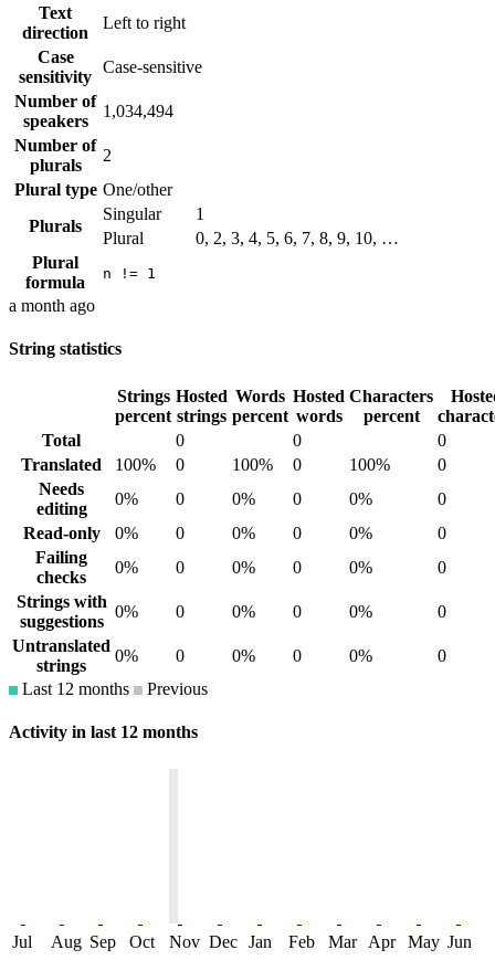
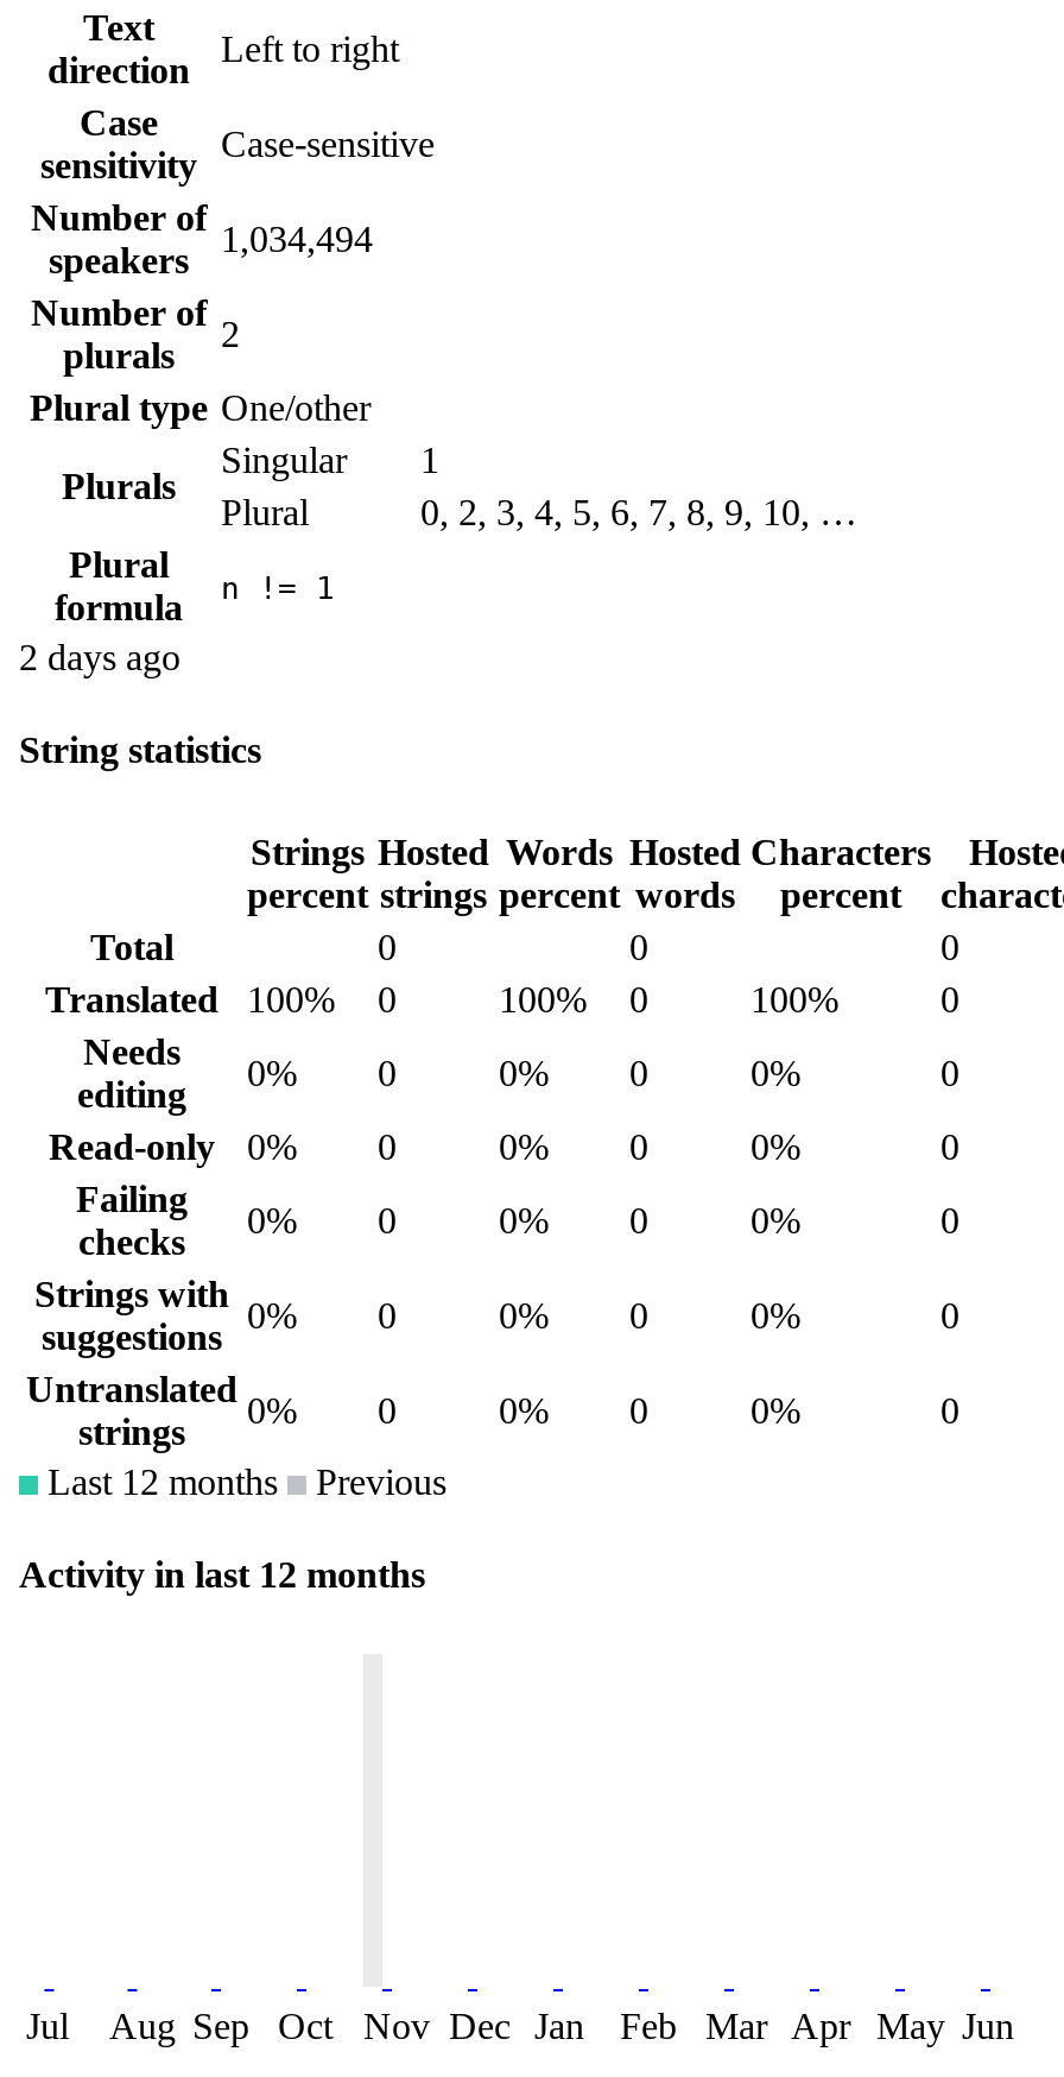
- a month ago
+ 2 days ago
